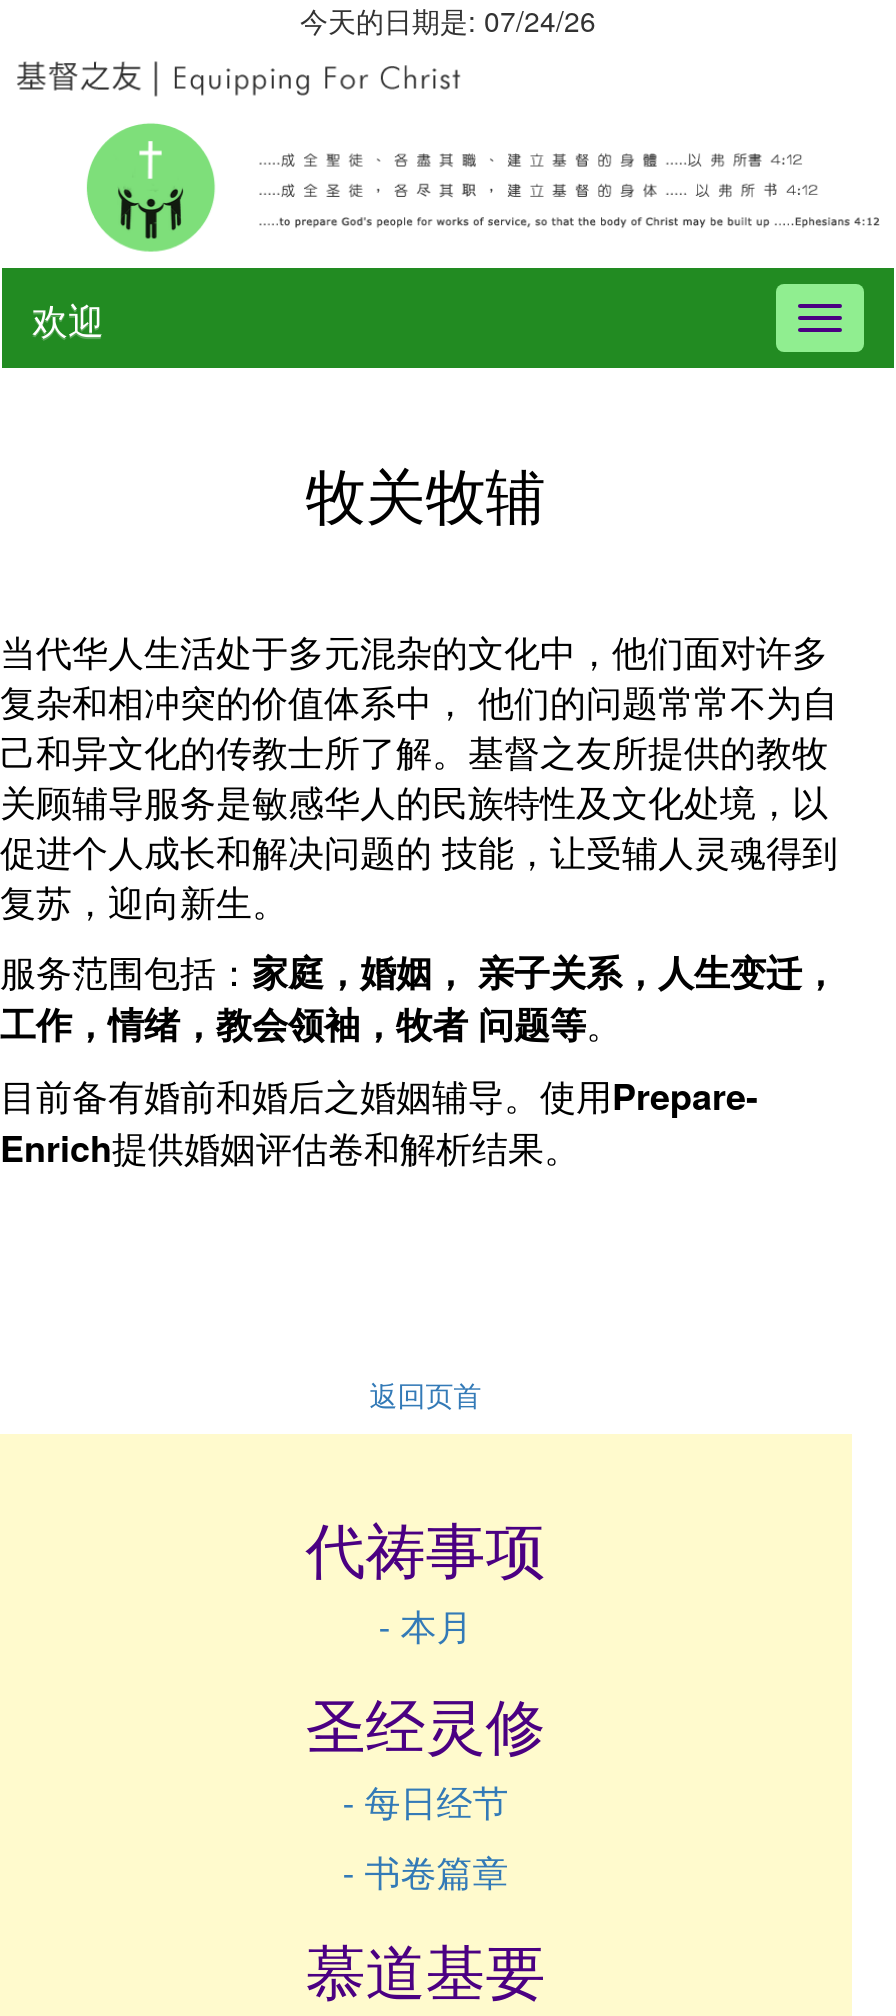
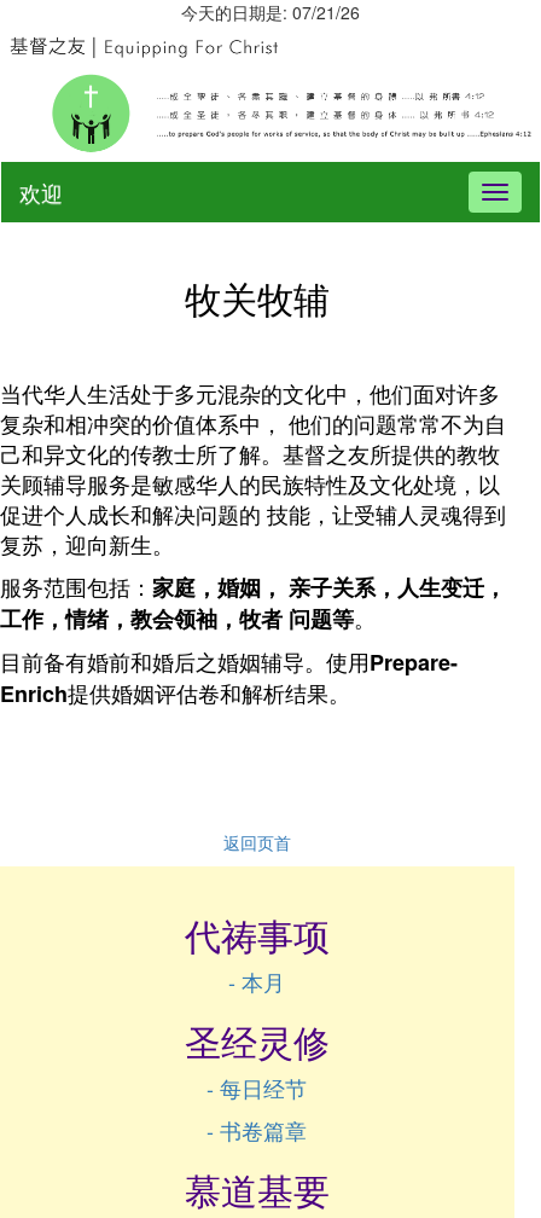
- 今天的日期是: 07/24/26
+ 今天的日期是: 07/21/26
